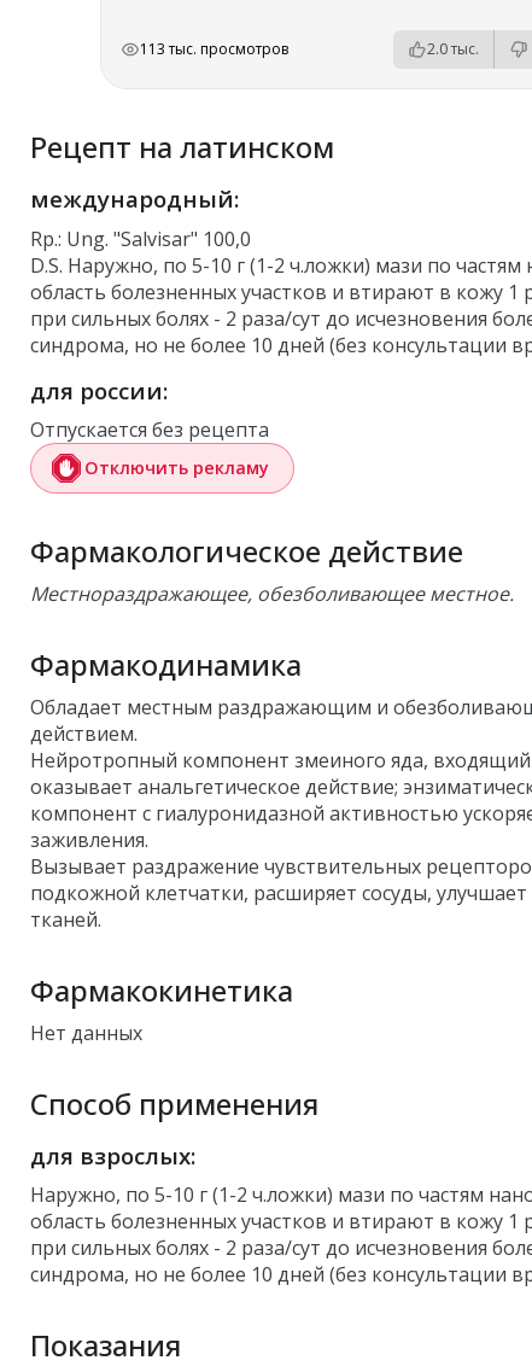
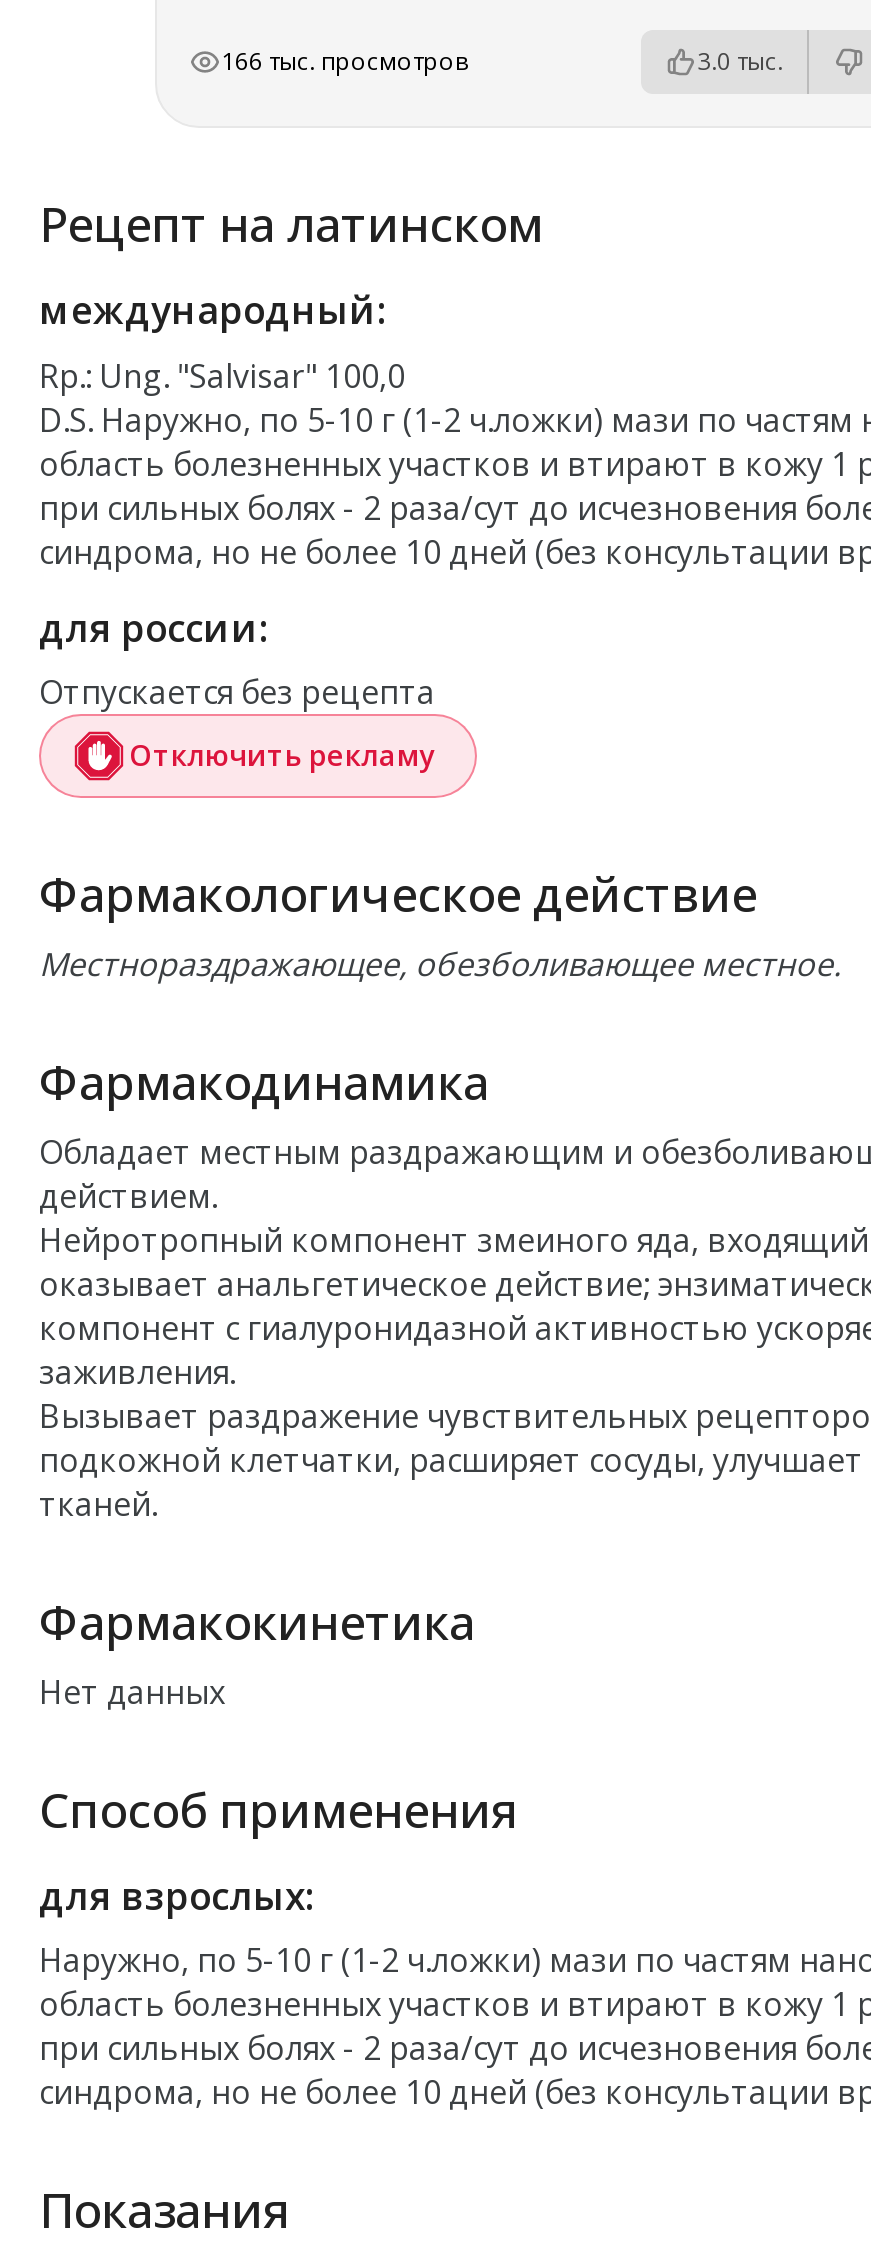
- 113 тыс. просмотров
+ 166 тыс. просмотров

- 2.0 тыс.
+ 3.0 тыс.
